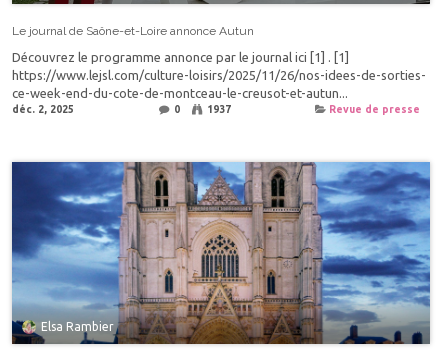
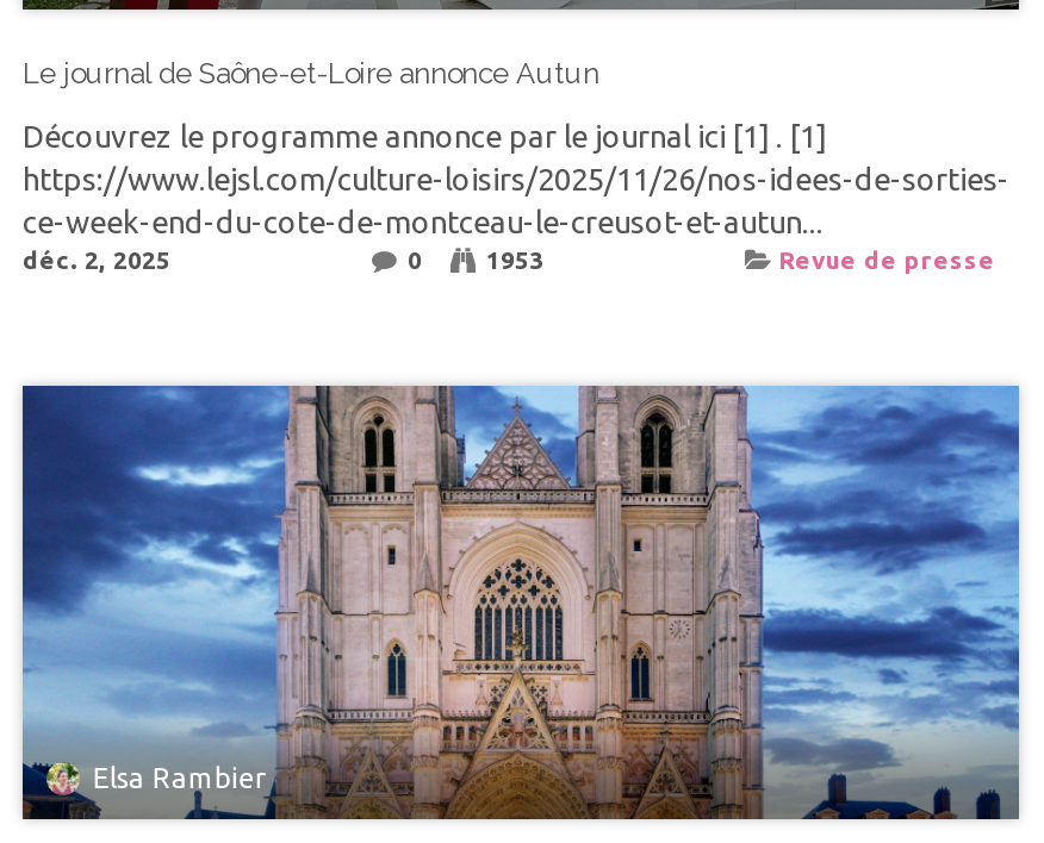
- 1937
+ 1953
